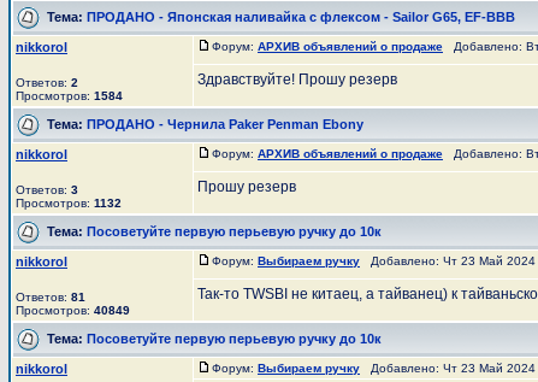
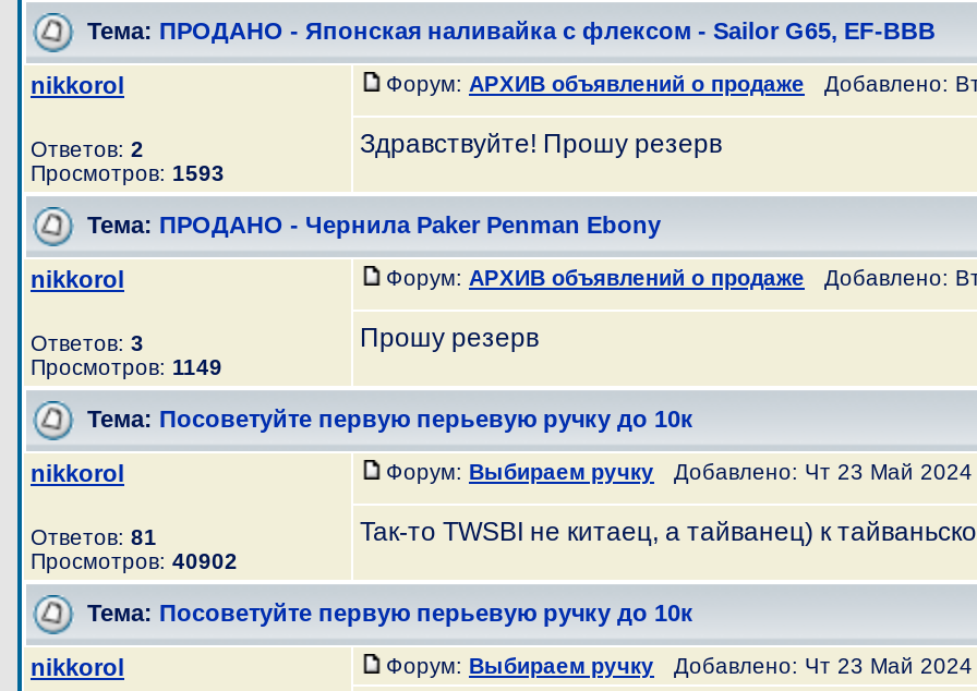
- Просмотров: 1584
+ Просмотров: 1593

- Просмотров: 1132
+ Просмотров: 1149

- Просмотров: 40849
+ Просмотров: 40902
